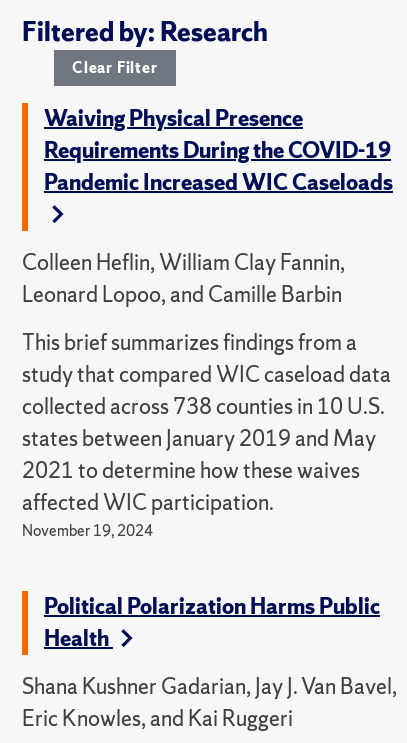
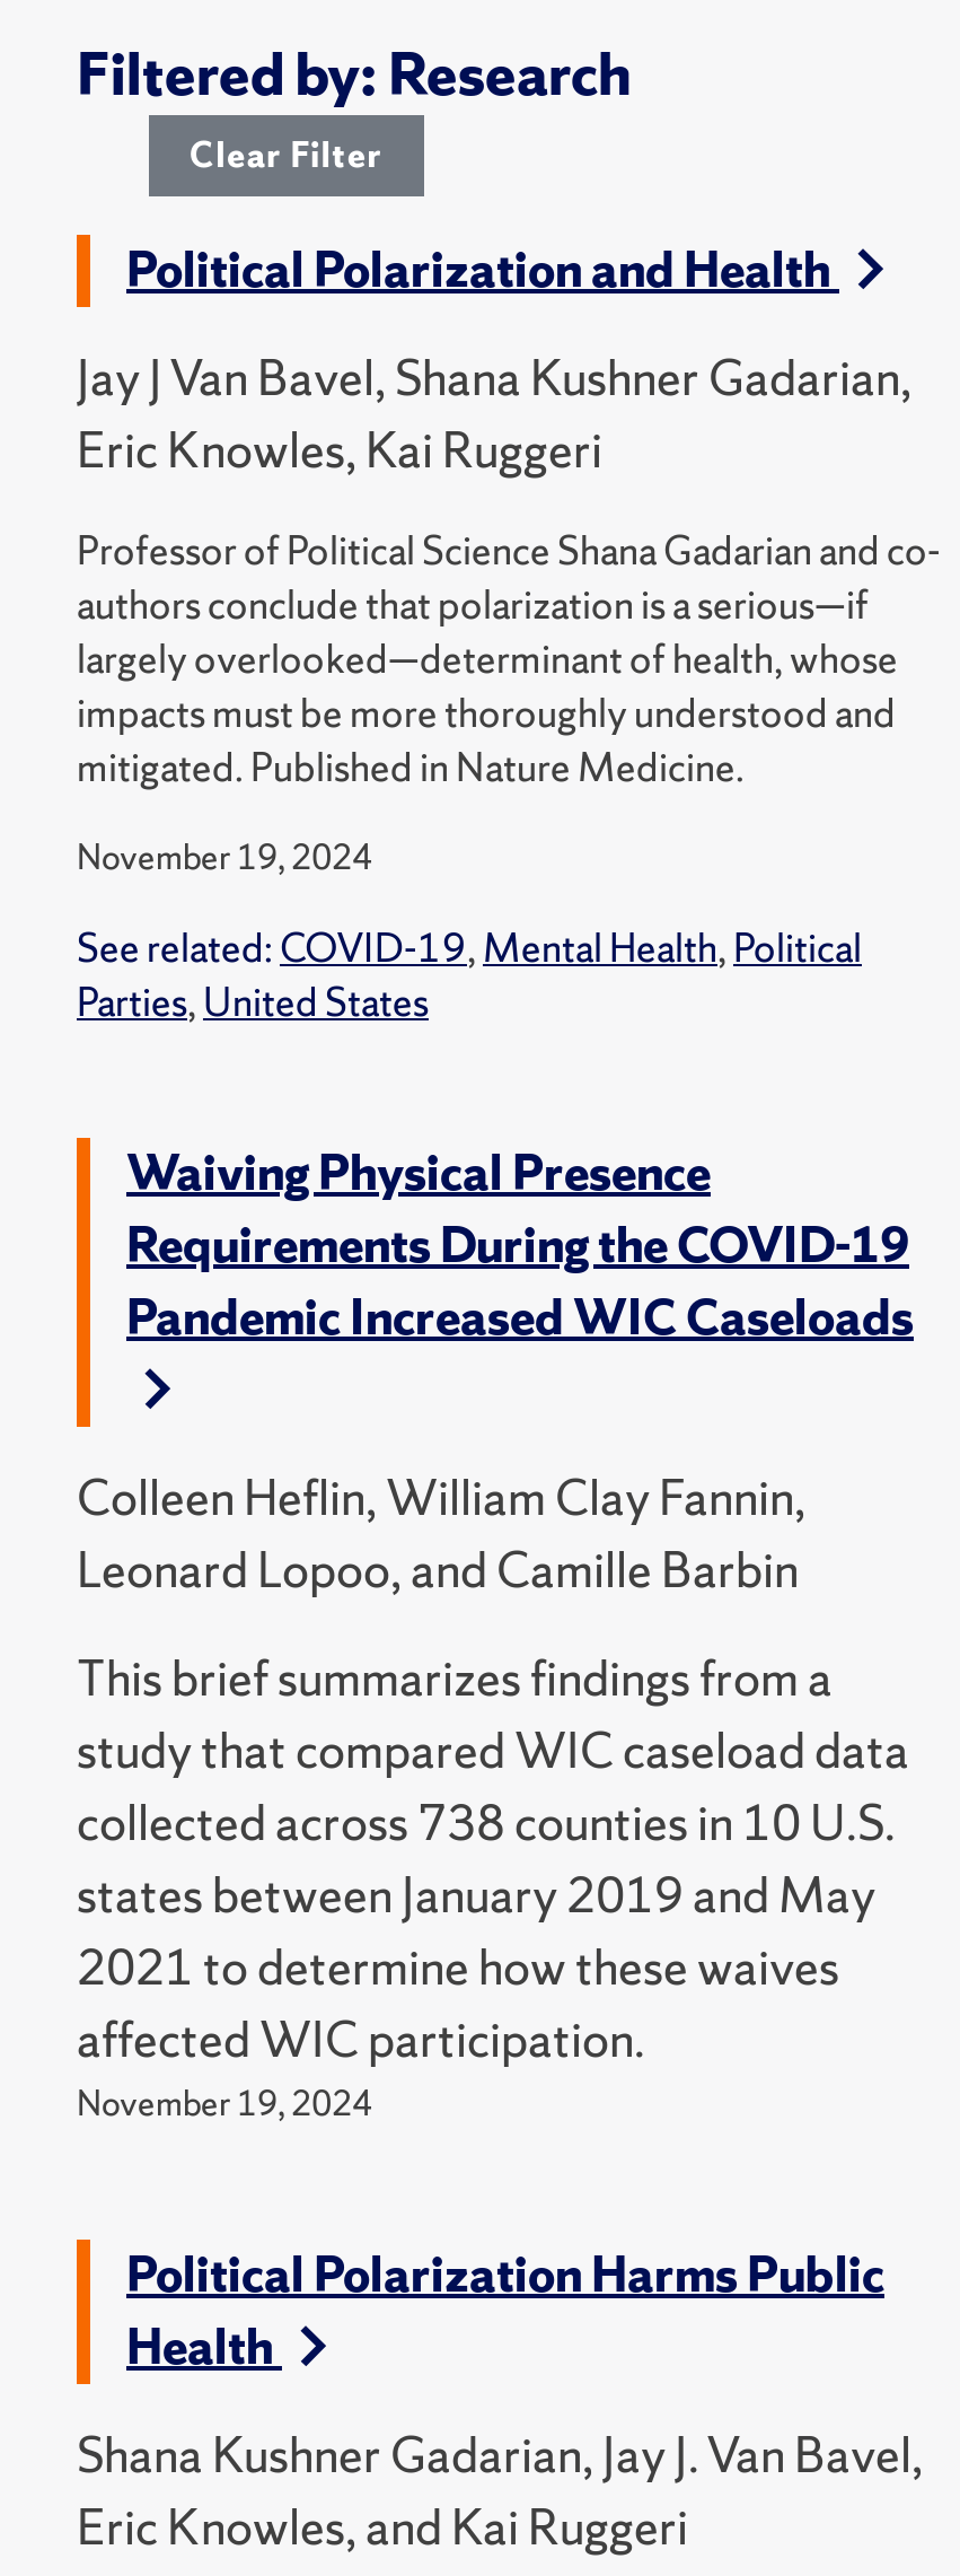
+ Political Polarization and Health
+ Jay J Van Bavel, Shana Kushner Gadarian,
+ Eric Knowles, Kai Ruggeri
+ Professor of Political Science Shana Gadarian and co-
+ authors conclude that polarization is a serious—if
+ largely overlooked—determinant of health, whose
+ impacts must be more thoroughly understood and
+ mitigated. Published in Nature Medicine.
+ November 19, 2024
+ See related: COVID-19, Mental Health, Political
+ Parties, United States
